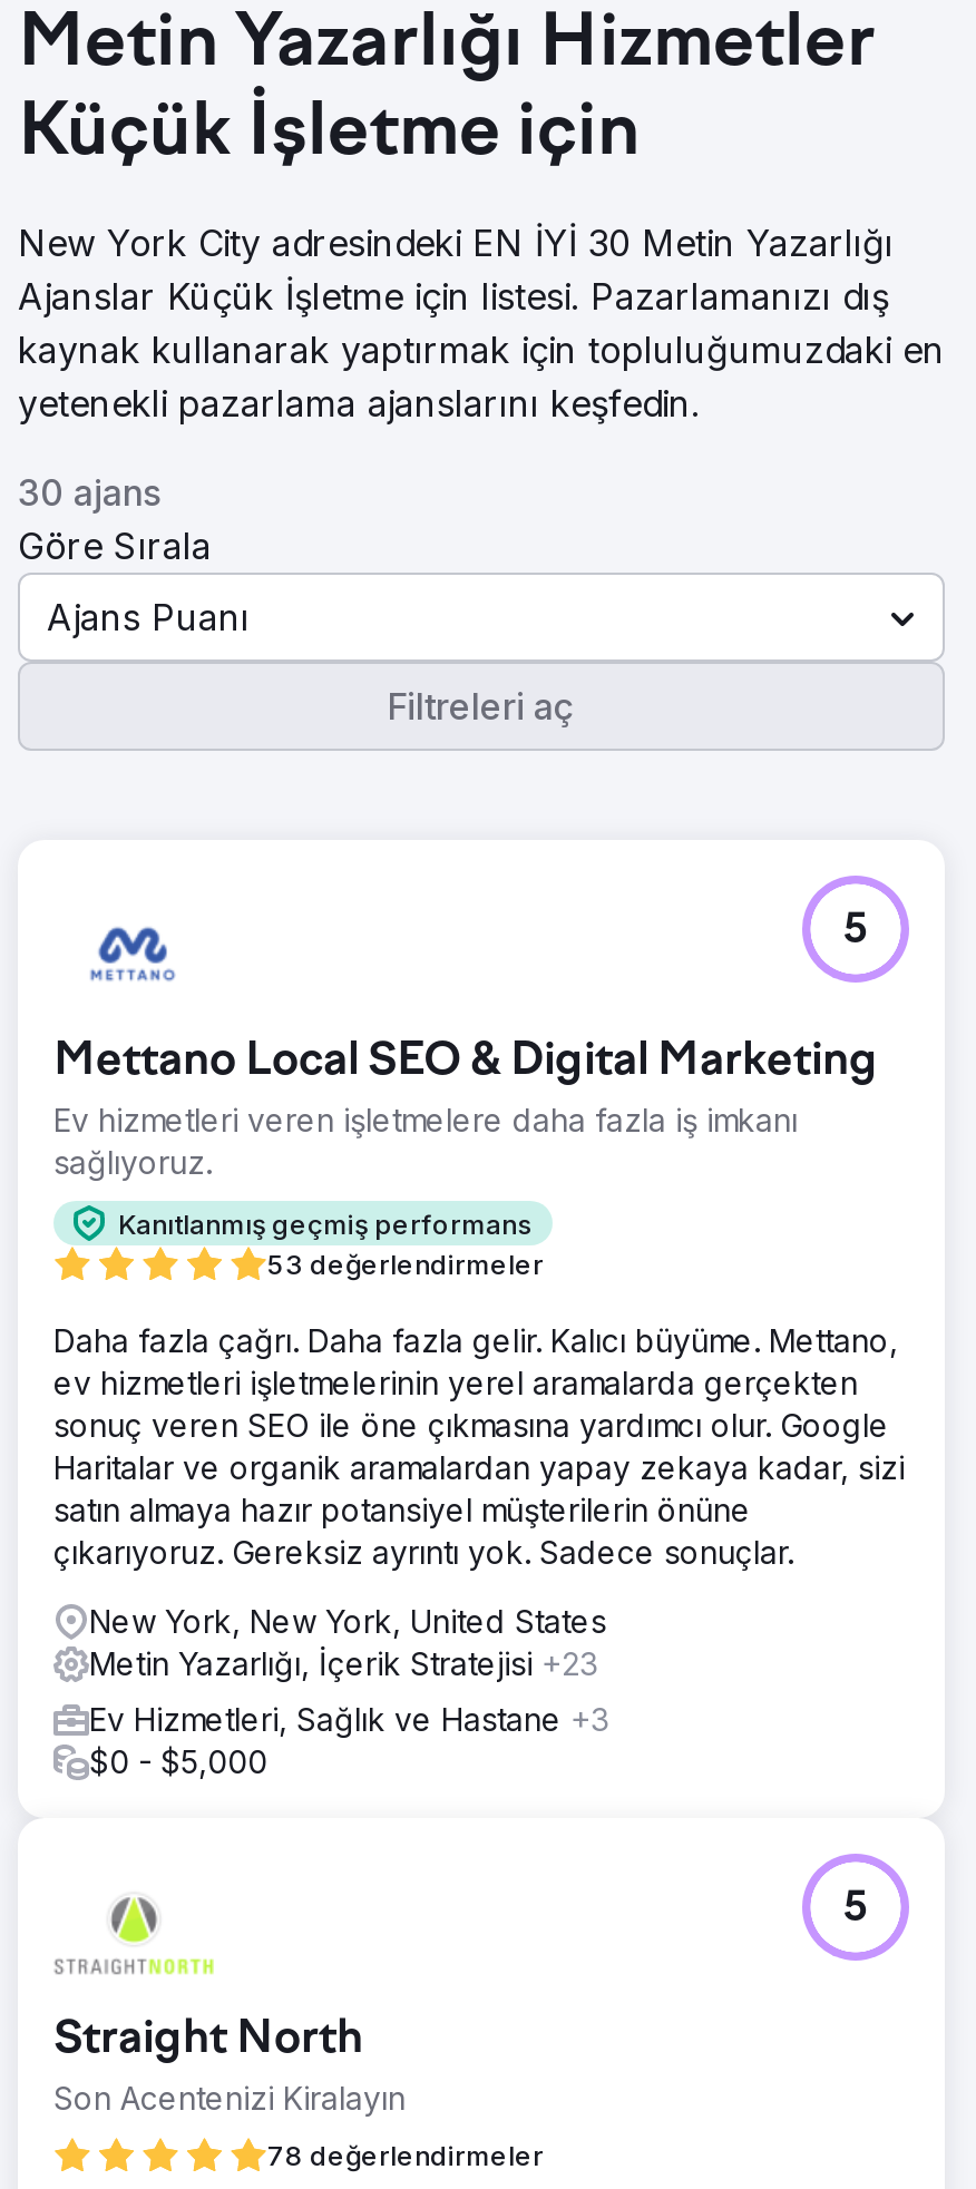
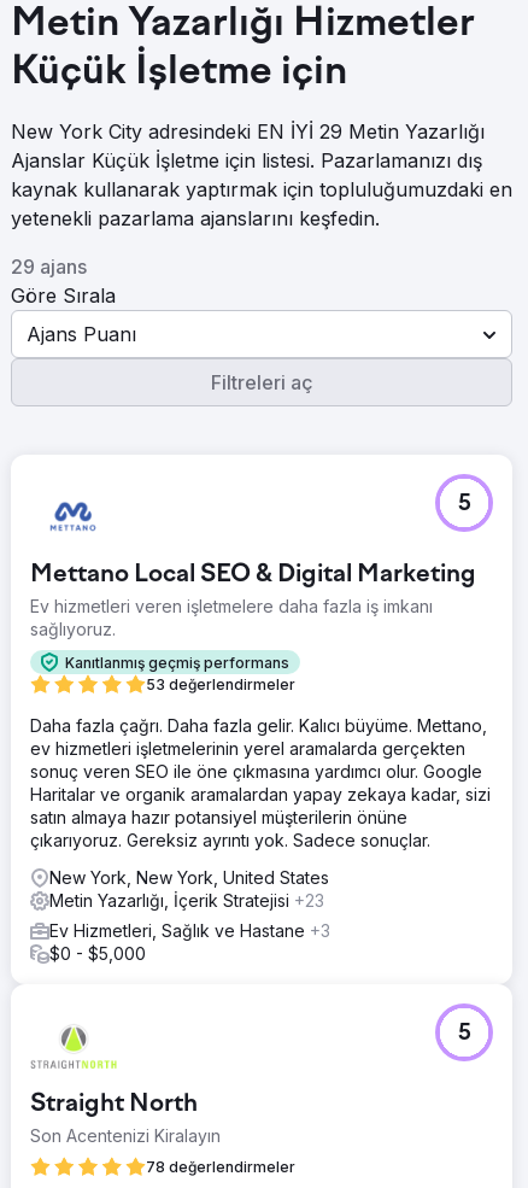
- New York City adresindeki EN İYİ 30 Metin Yazarlığı
+ New York City adresindeki EN İYİ 29 Metin Yazarlığı

- 30 ajans
+ 29 ajans
